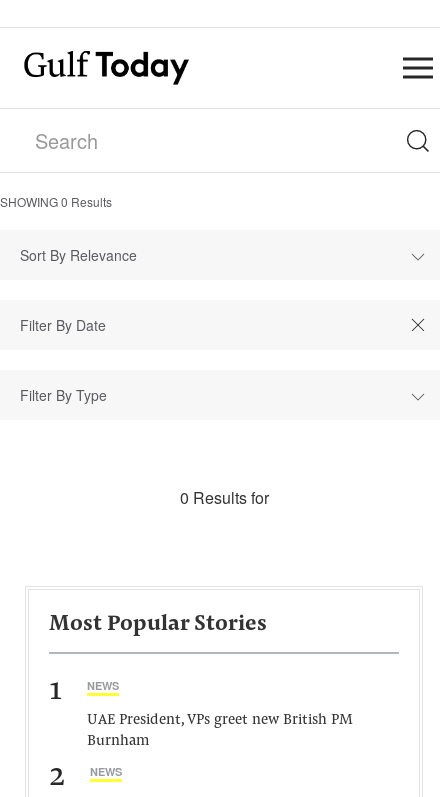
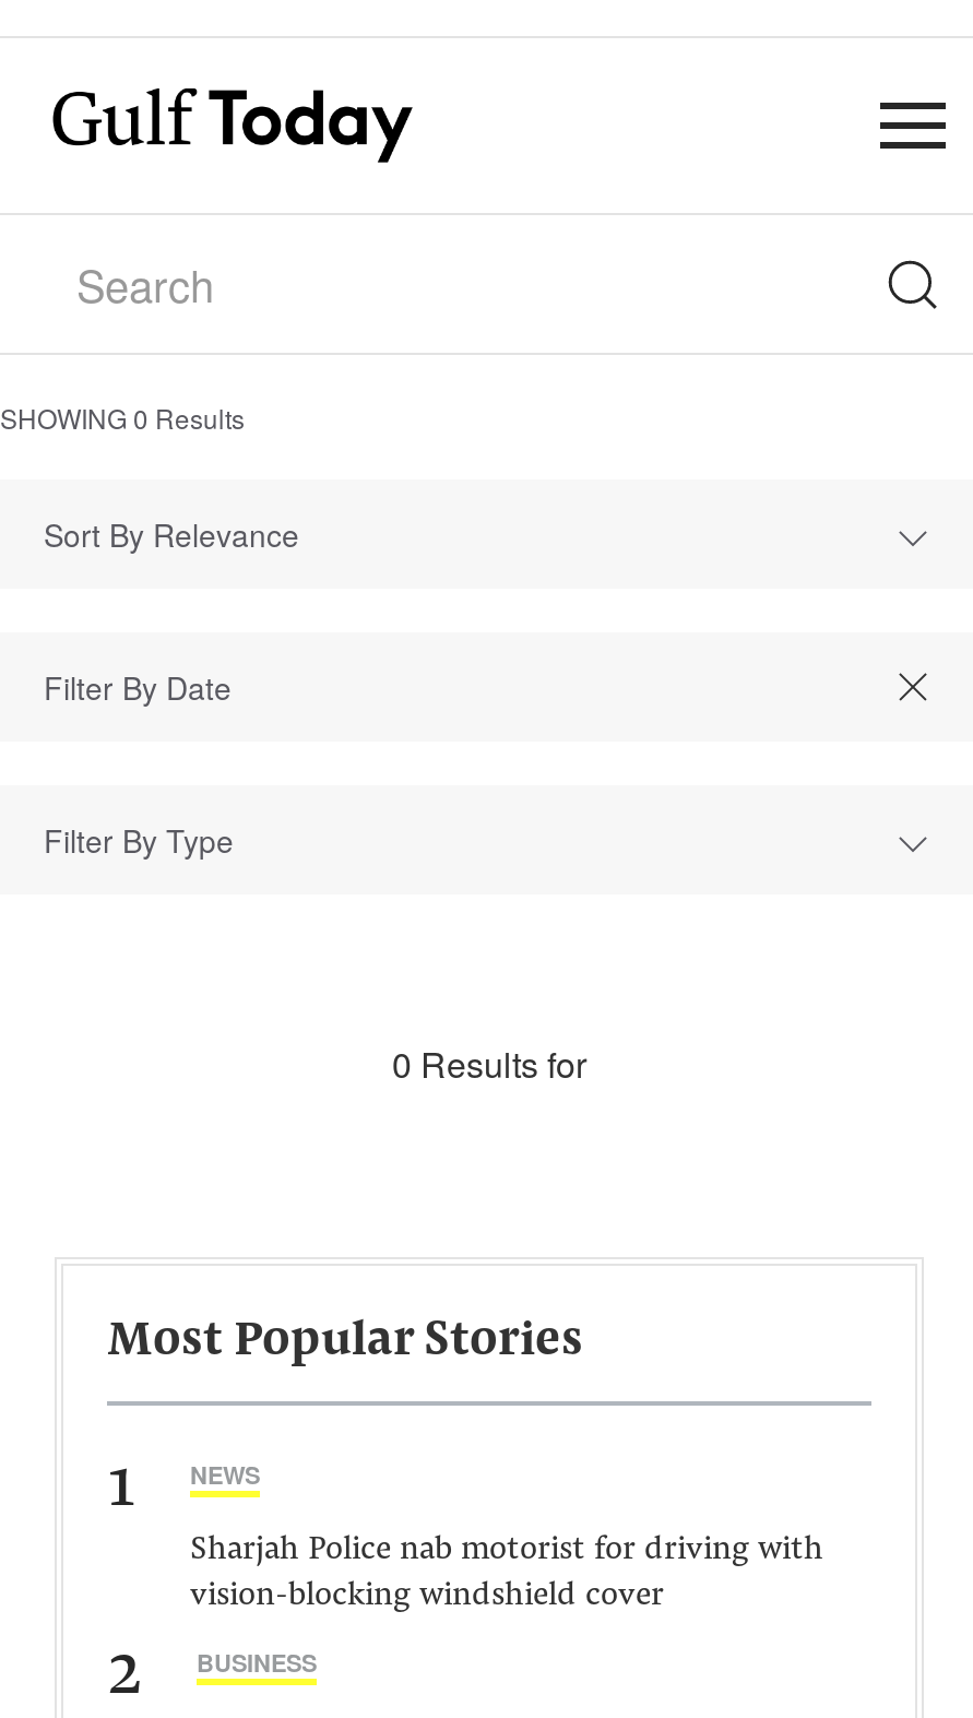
- UAE President, VPs greet new British PM
- Burnham
+ Sharjah Police nab motorist for driving with
+ vision-blocking windshield cover

- NEWS
+ BUSINESS
